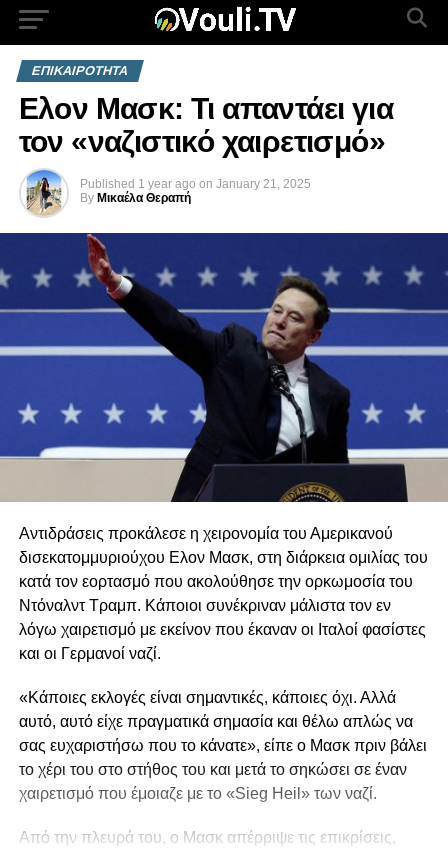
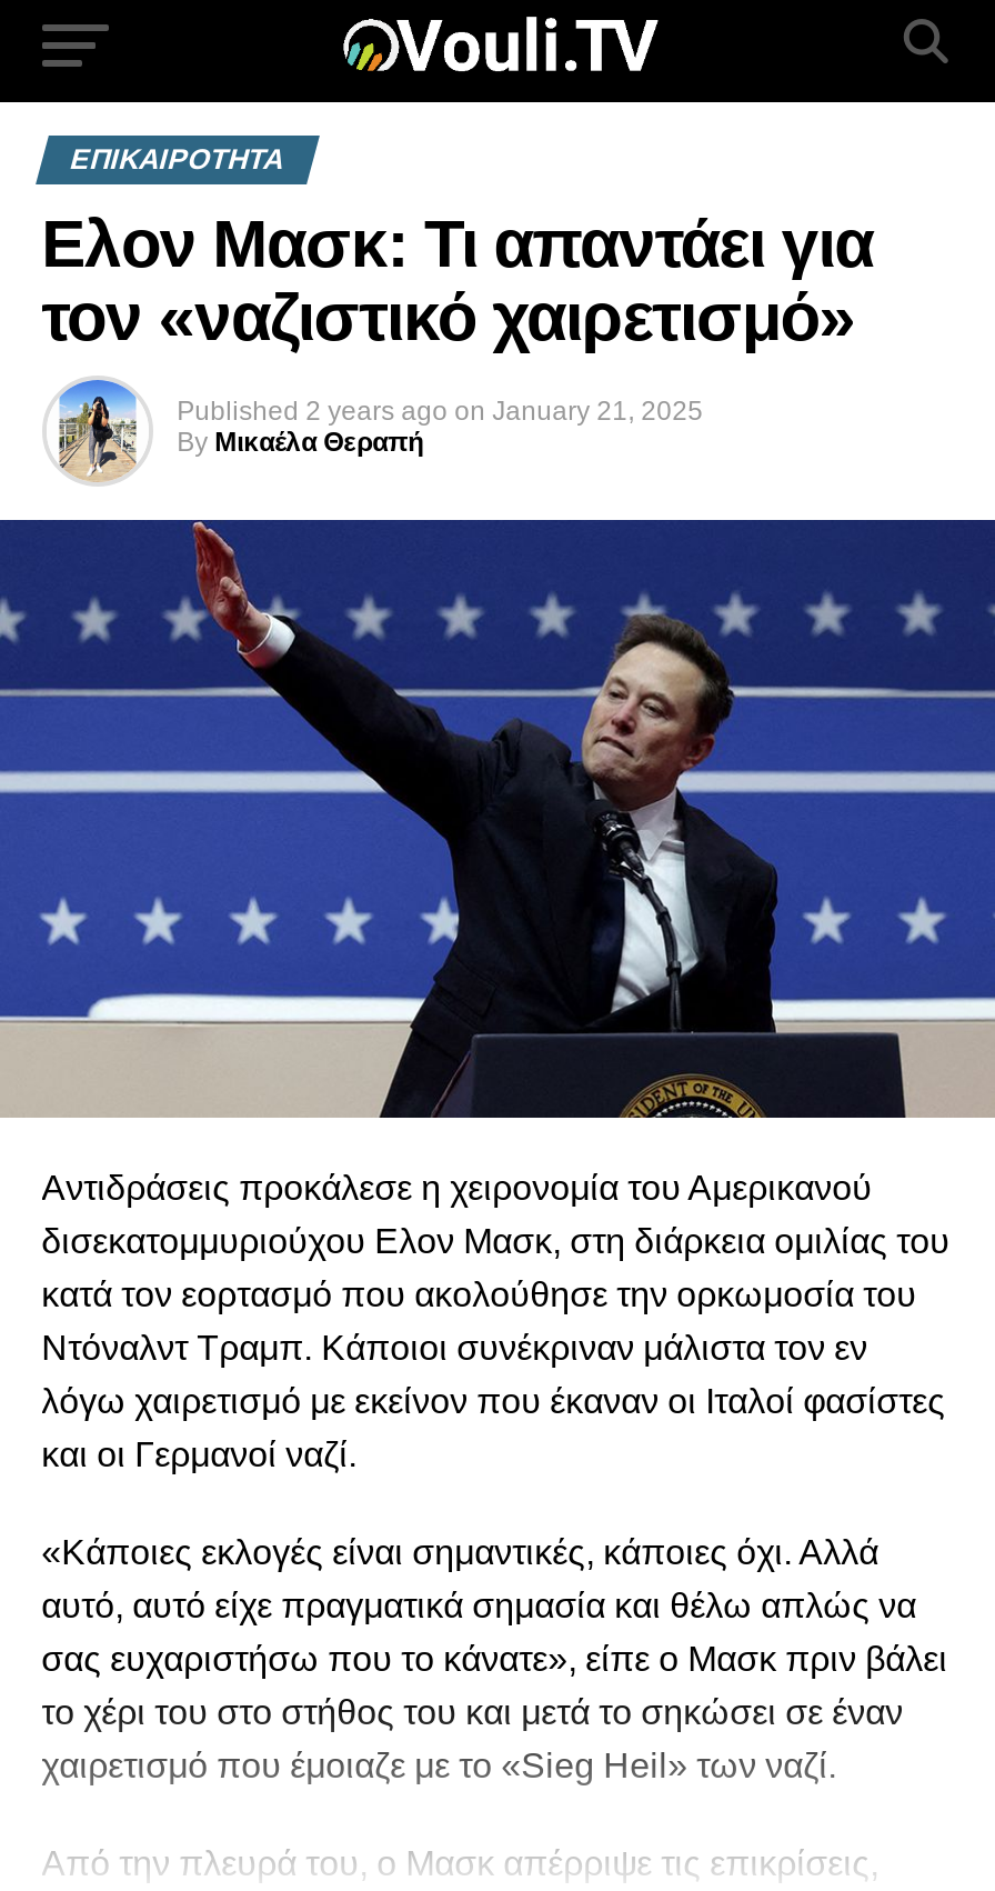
- Published 1 year ago on January 21, 2025
+ Published 2 years ago on January 21, 2025
